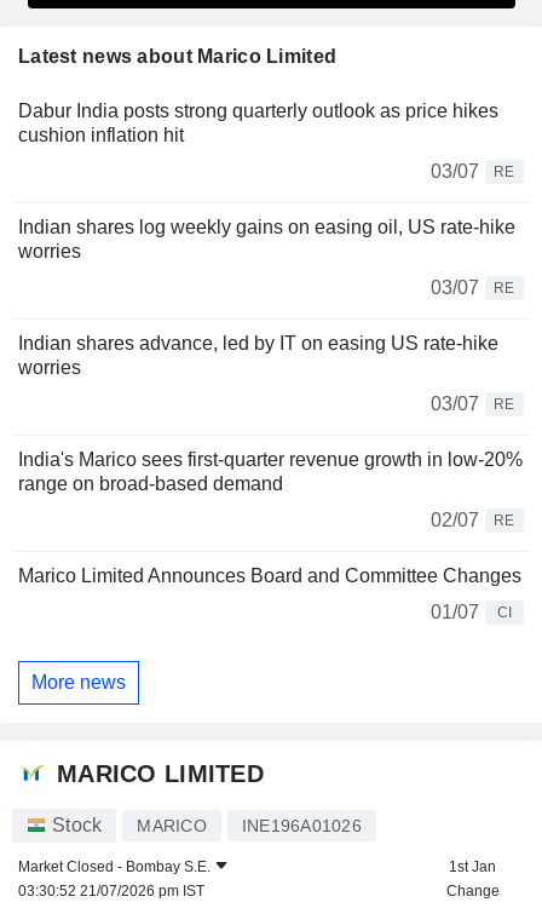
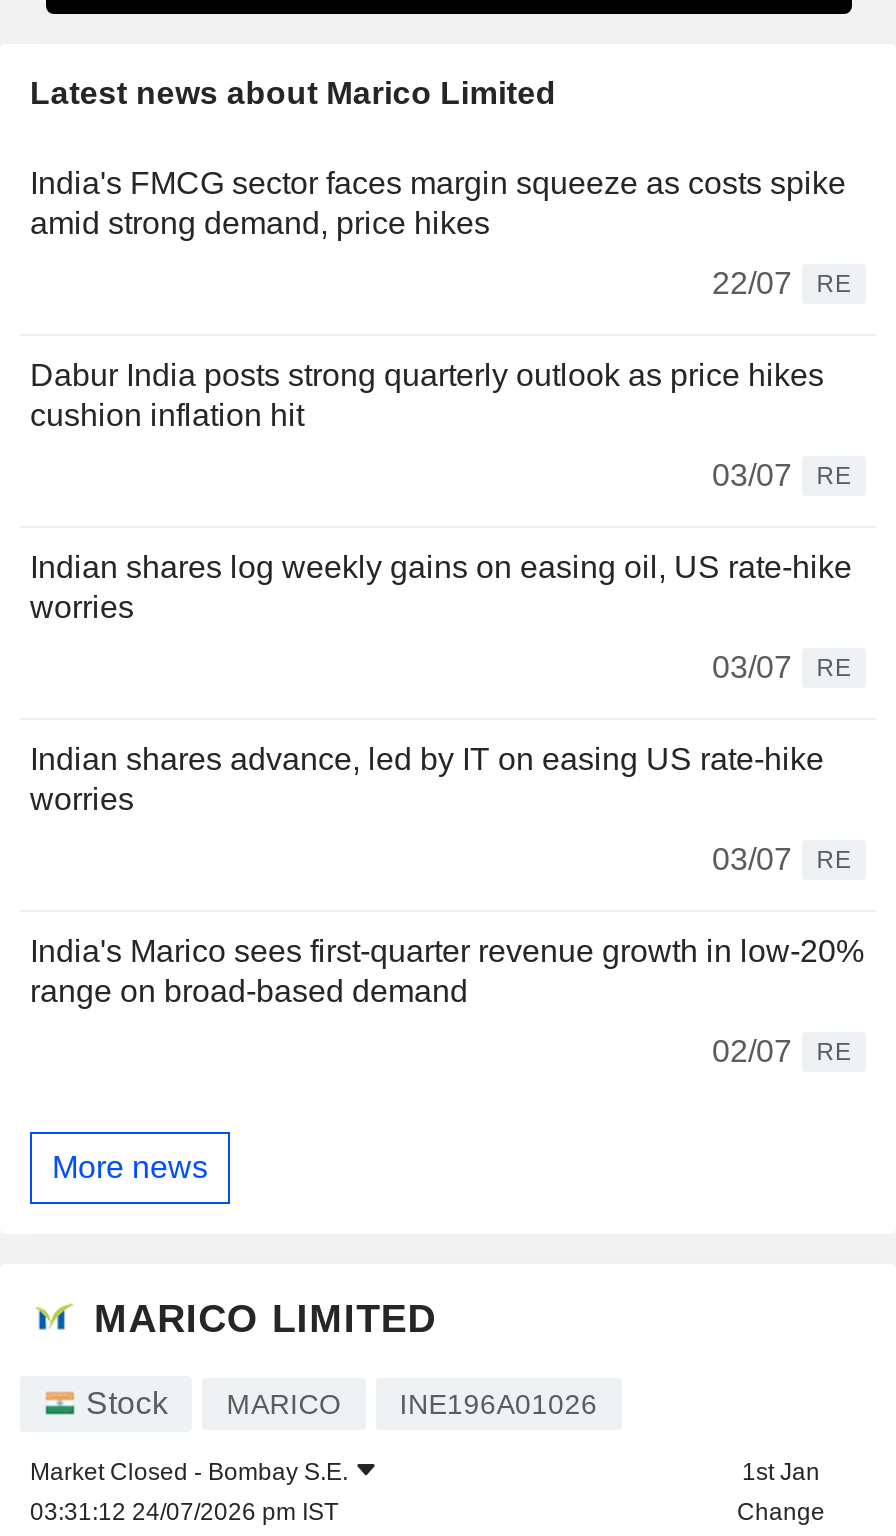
+ India's FMCG sector faces margin squeeze as costs spike
+ amid strong demand, price hikes
+ 22/07
+ RE

moved down: Dabur India posts strong quarterly outlook as price hikes | cushion inflation hit | 03/07 | ... | 02/07 | RE

- Marico Limited Announces Board and Committee Changes
- 01/07
- CI

- 03:30:52 21/07/2026 pm IST
+ 03:31:12 24/07/2026 pm IST
